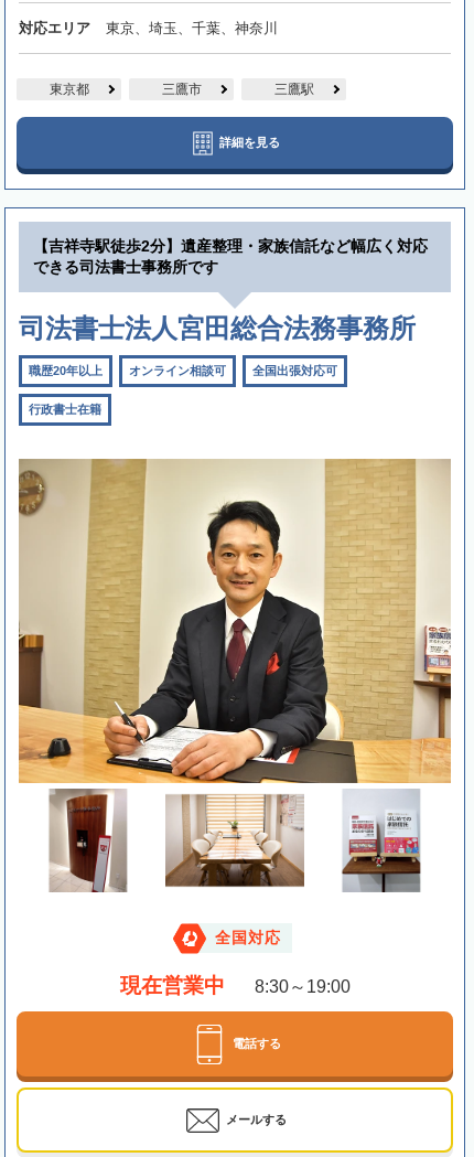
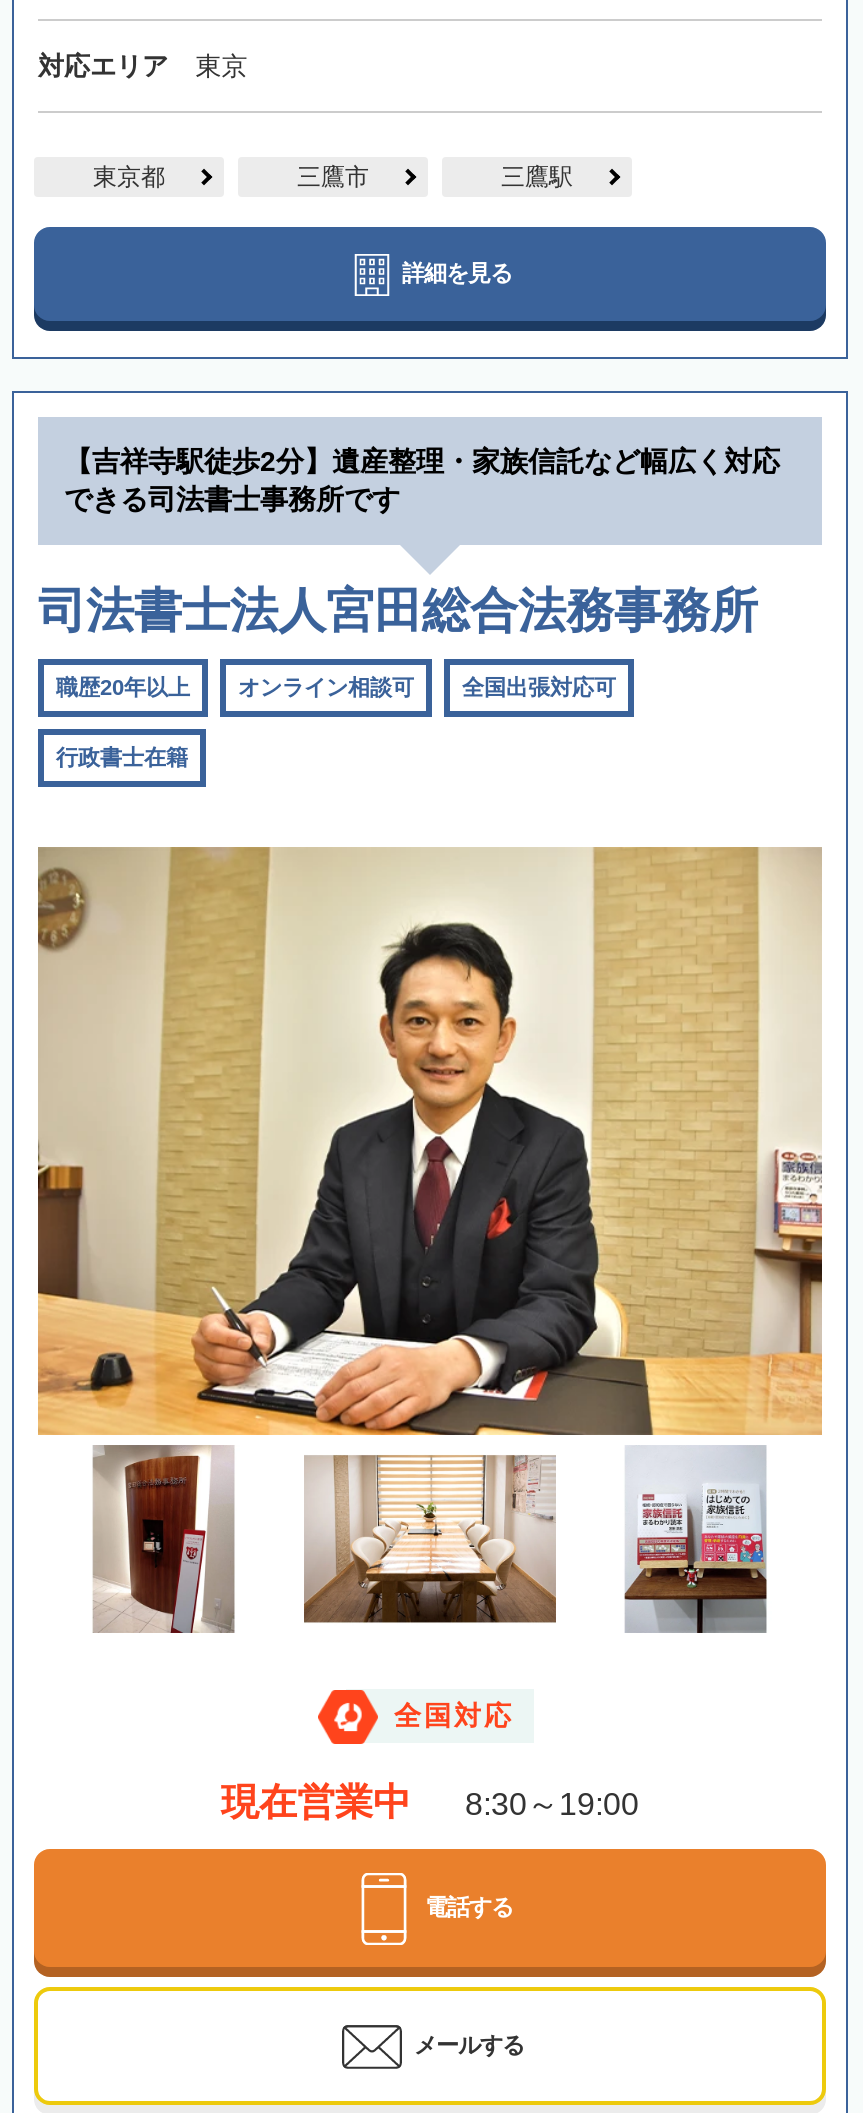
- 東京、埼玉、千葉、神奈川
+ 東京
